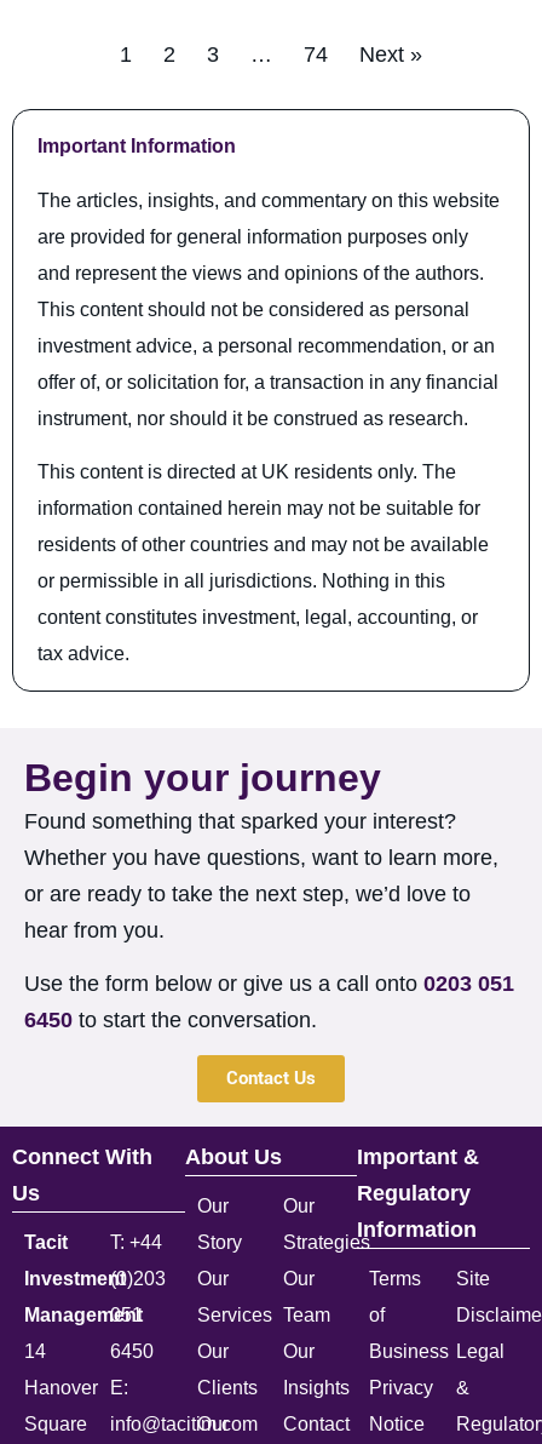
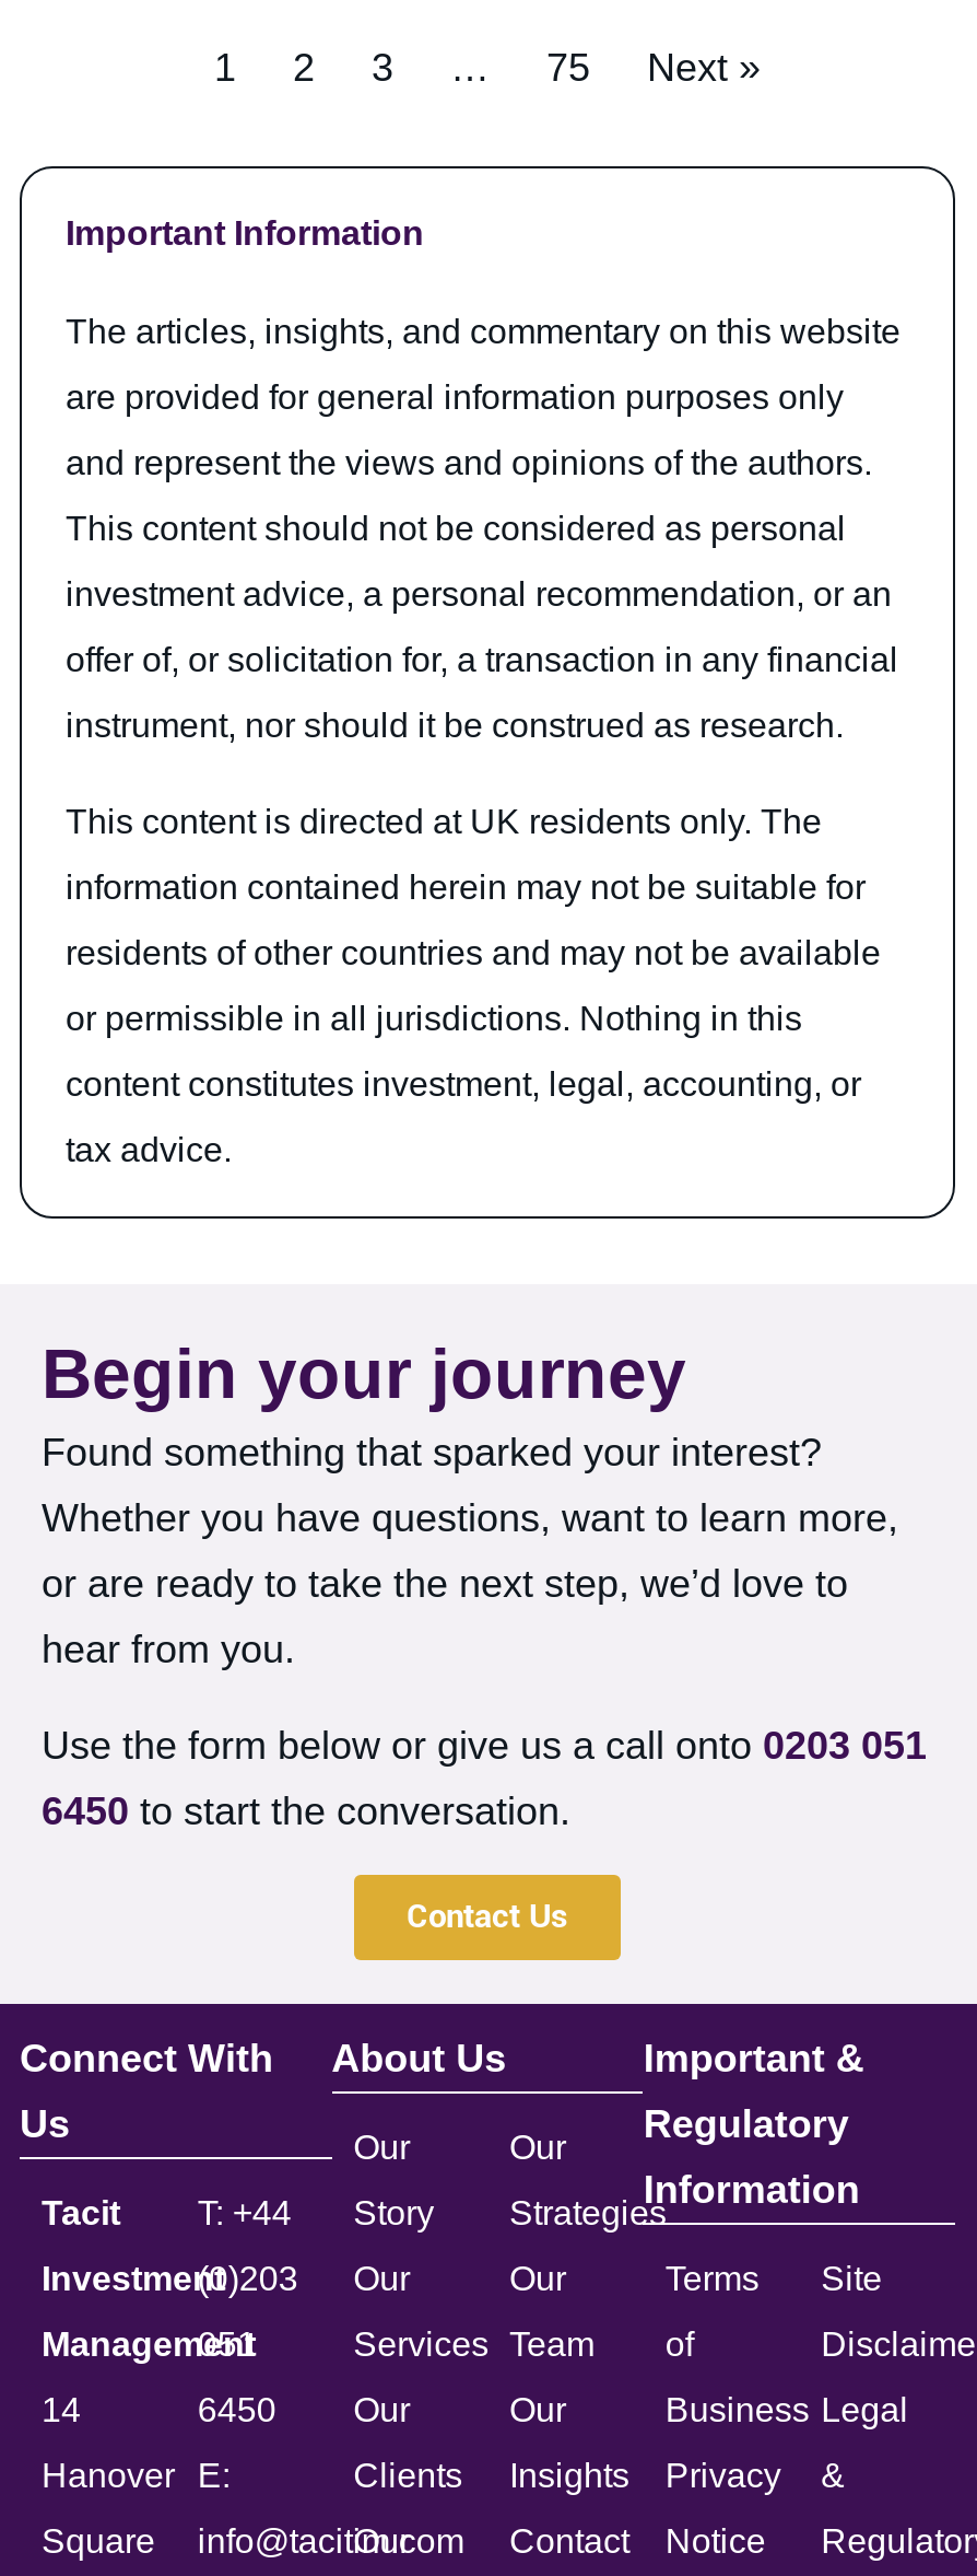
- 74
+ 75
